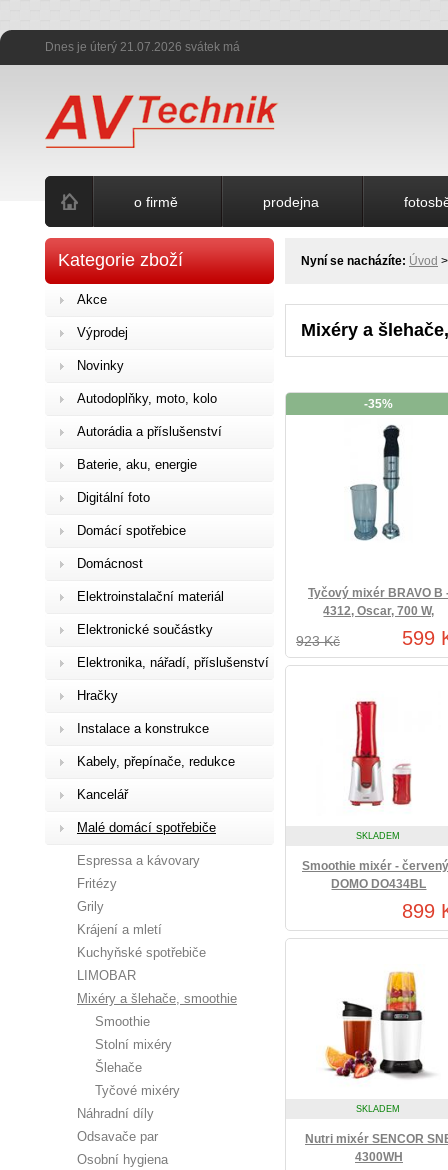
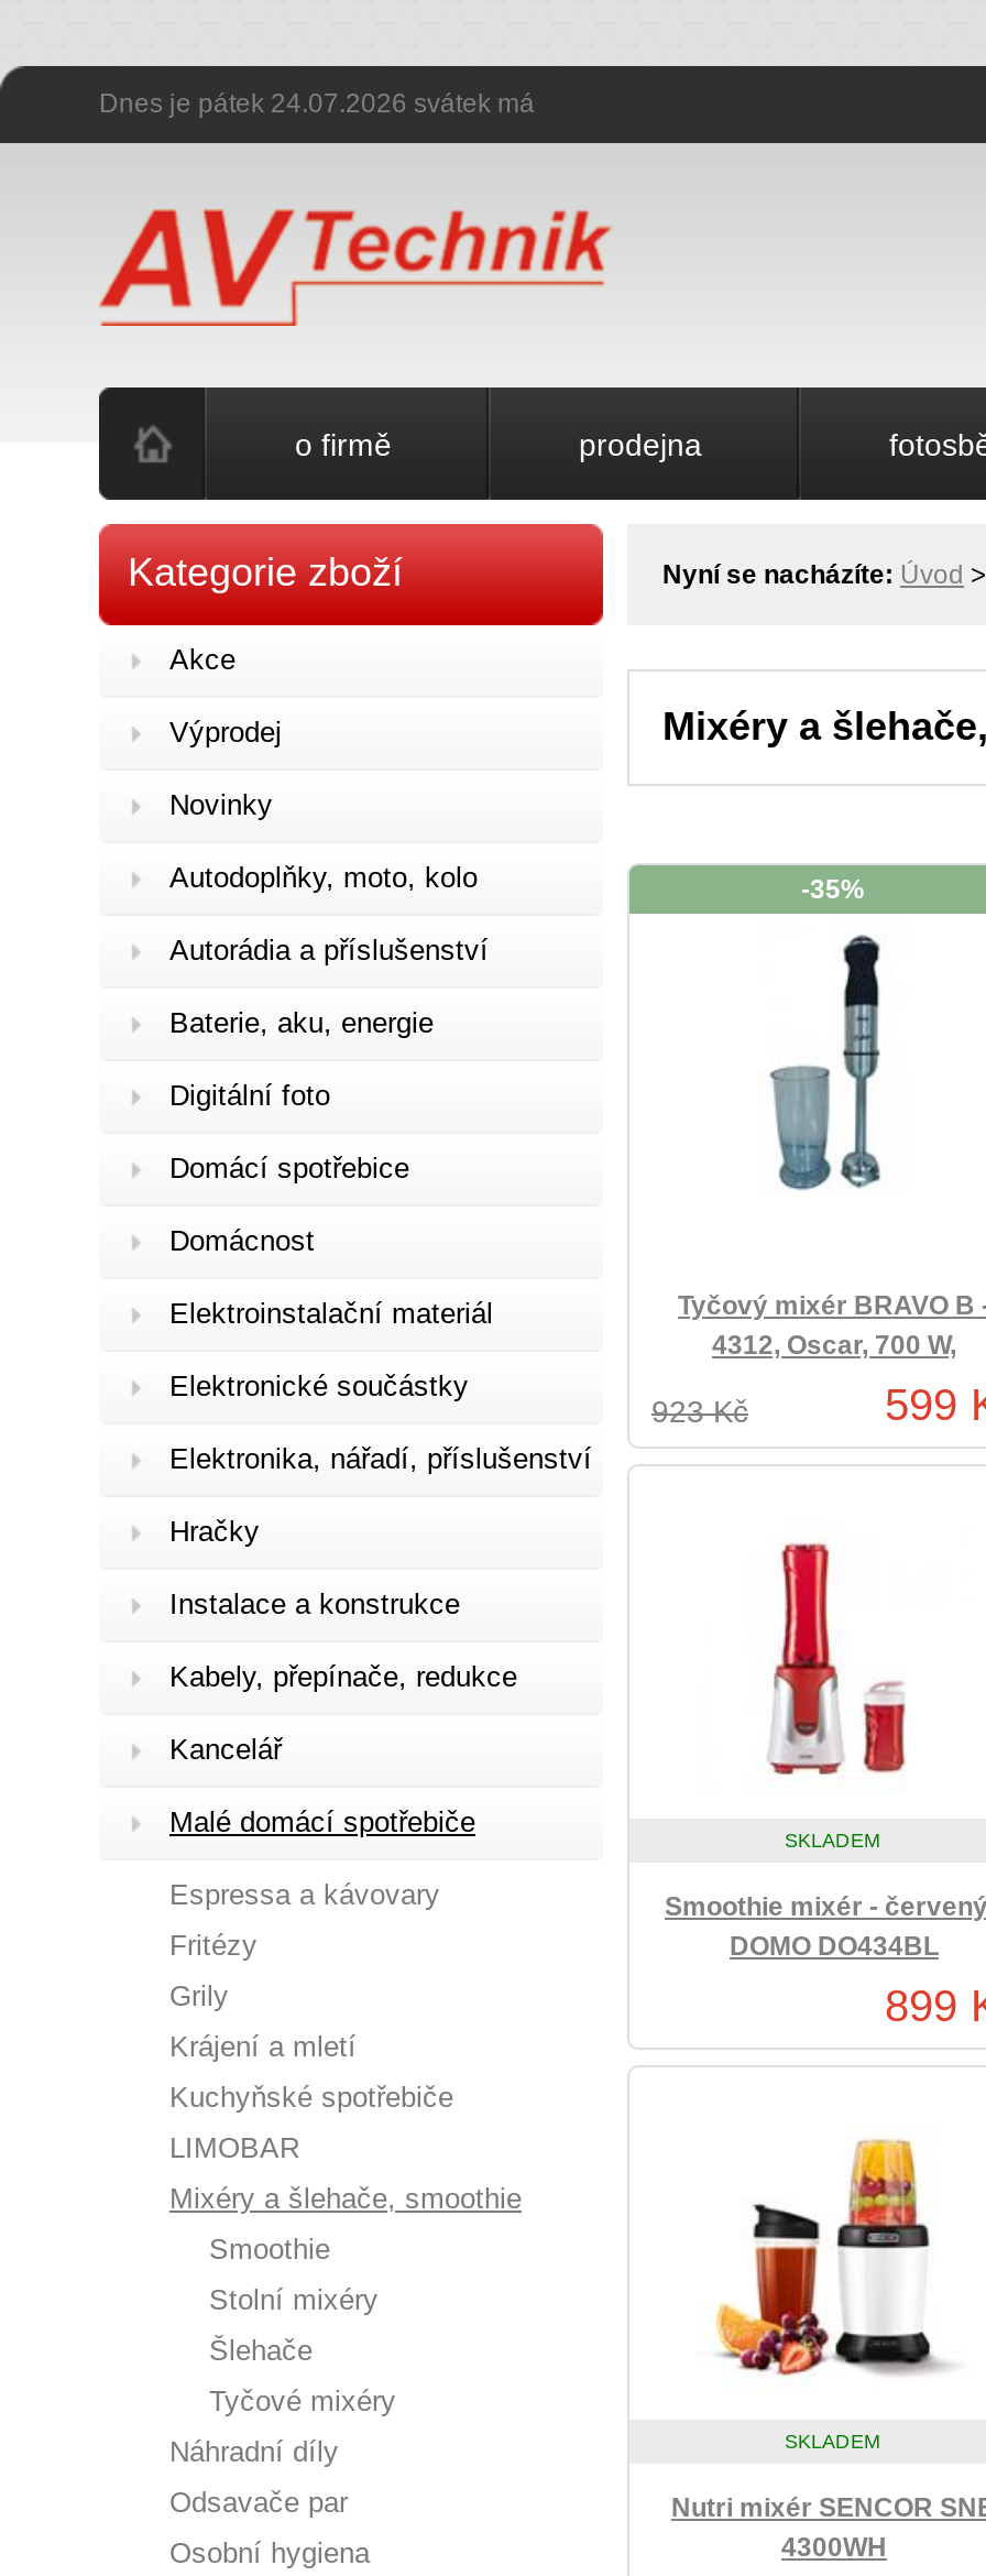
- Dnes je úterý 21.07.2026 svátek má
+ Dnes je pátek 24.07.2026 svátek má
